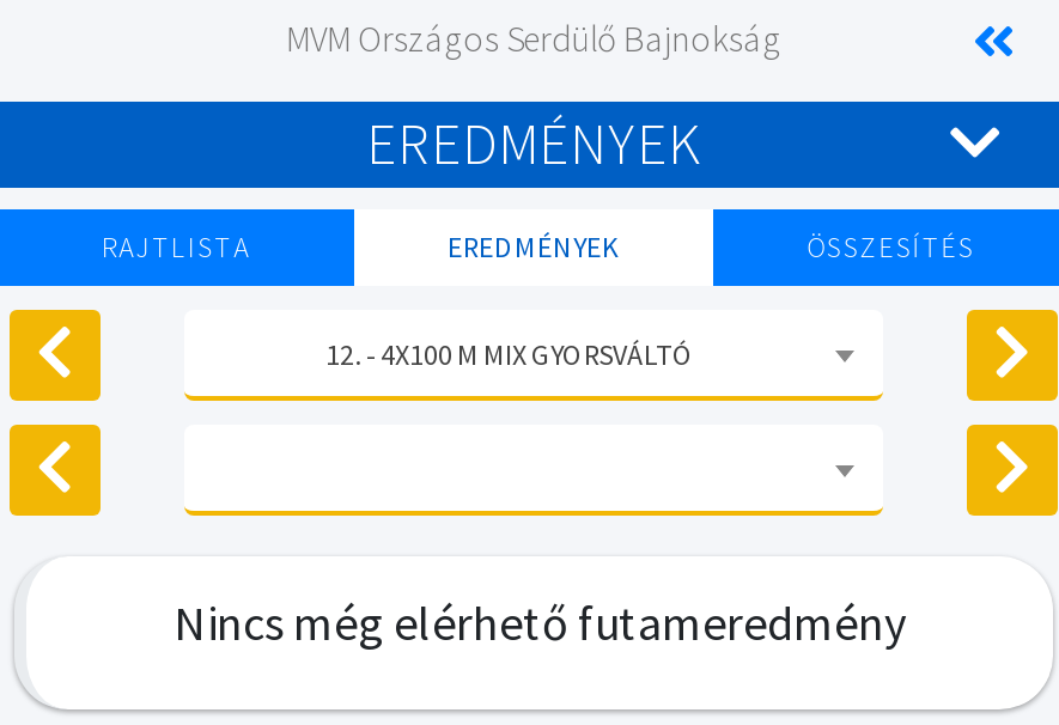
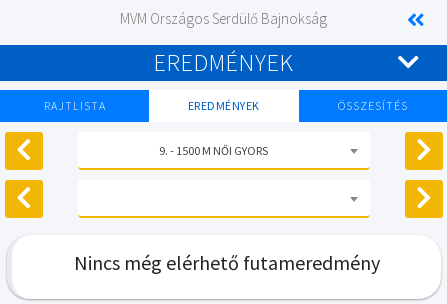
- 12. - 4X100 M MIX GYORSVÁLTÓ
+ 9. - 1500 M NŐI GYORS
